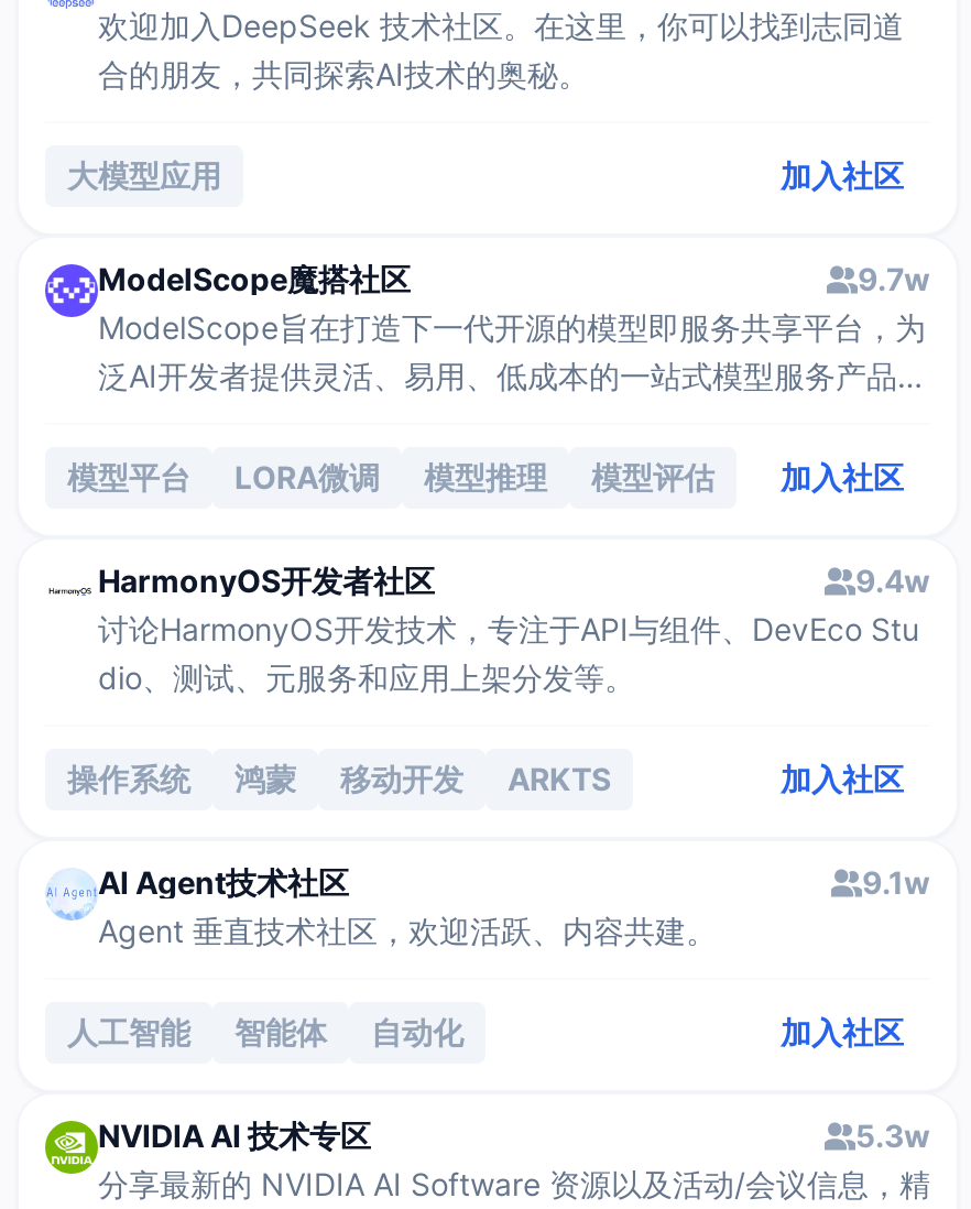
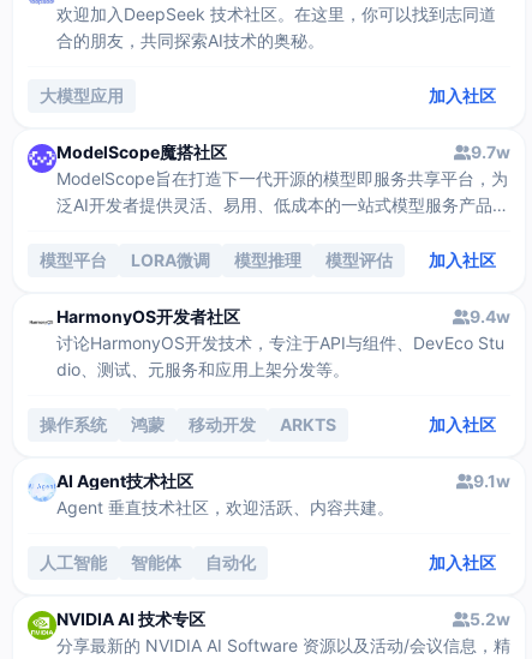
- 5.3w
+ 5.2w
